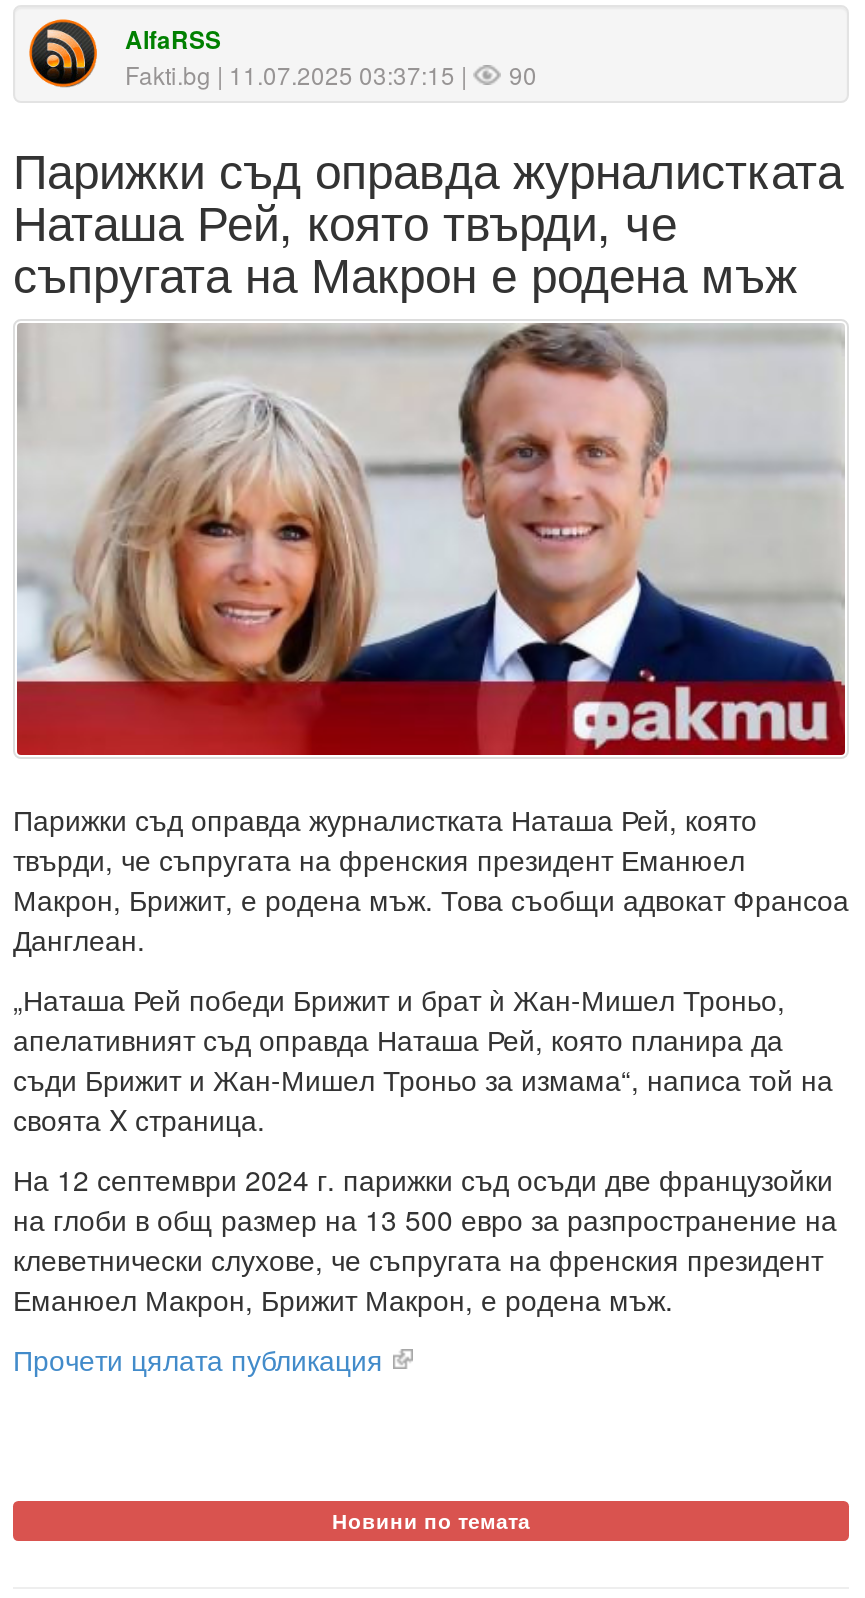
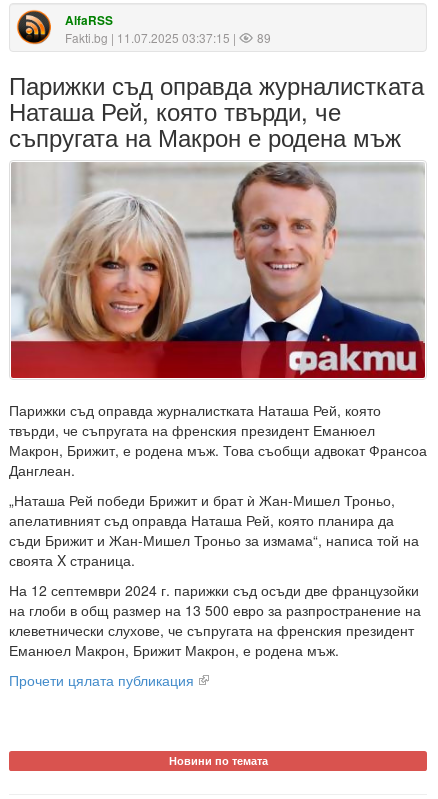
- 90
+ 89
